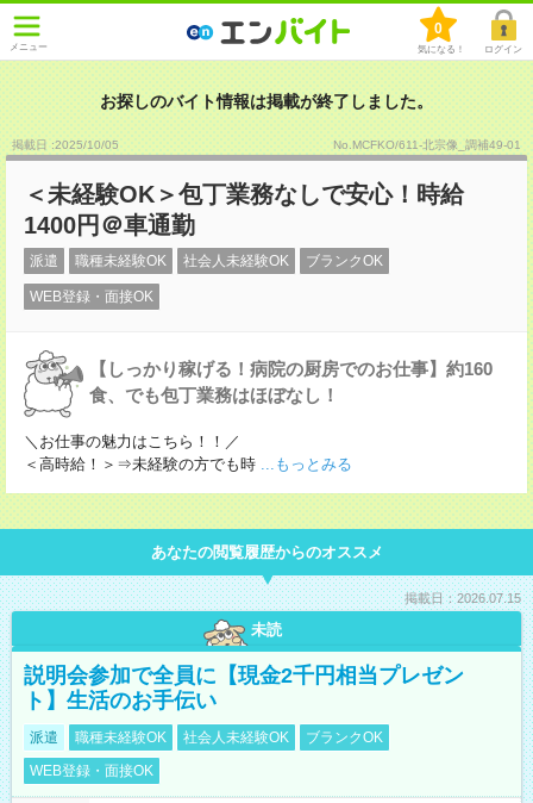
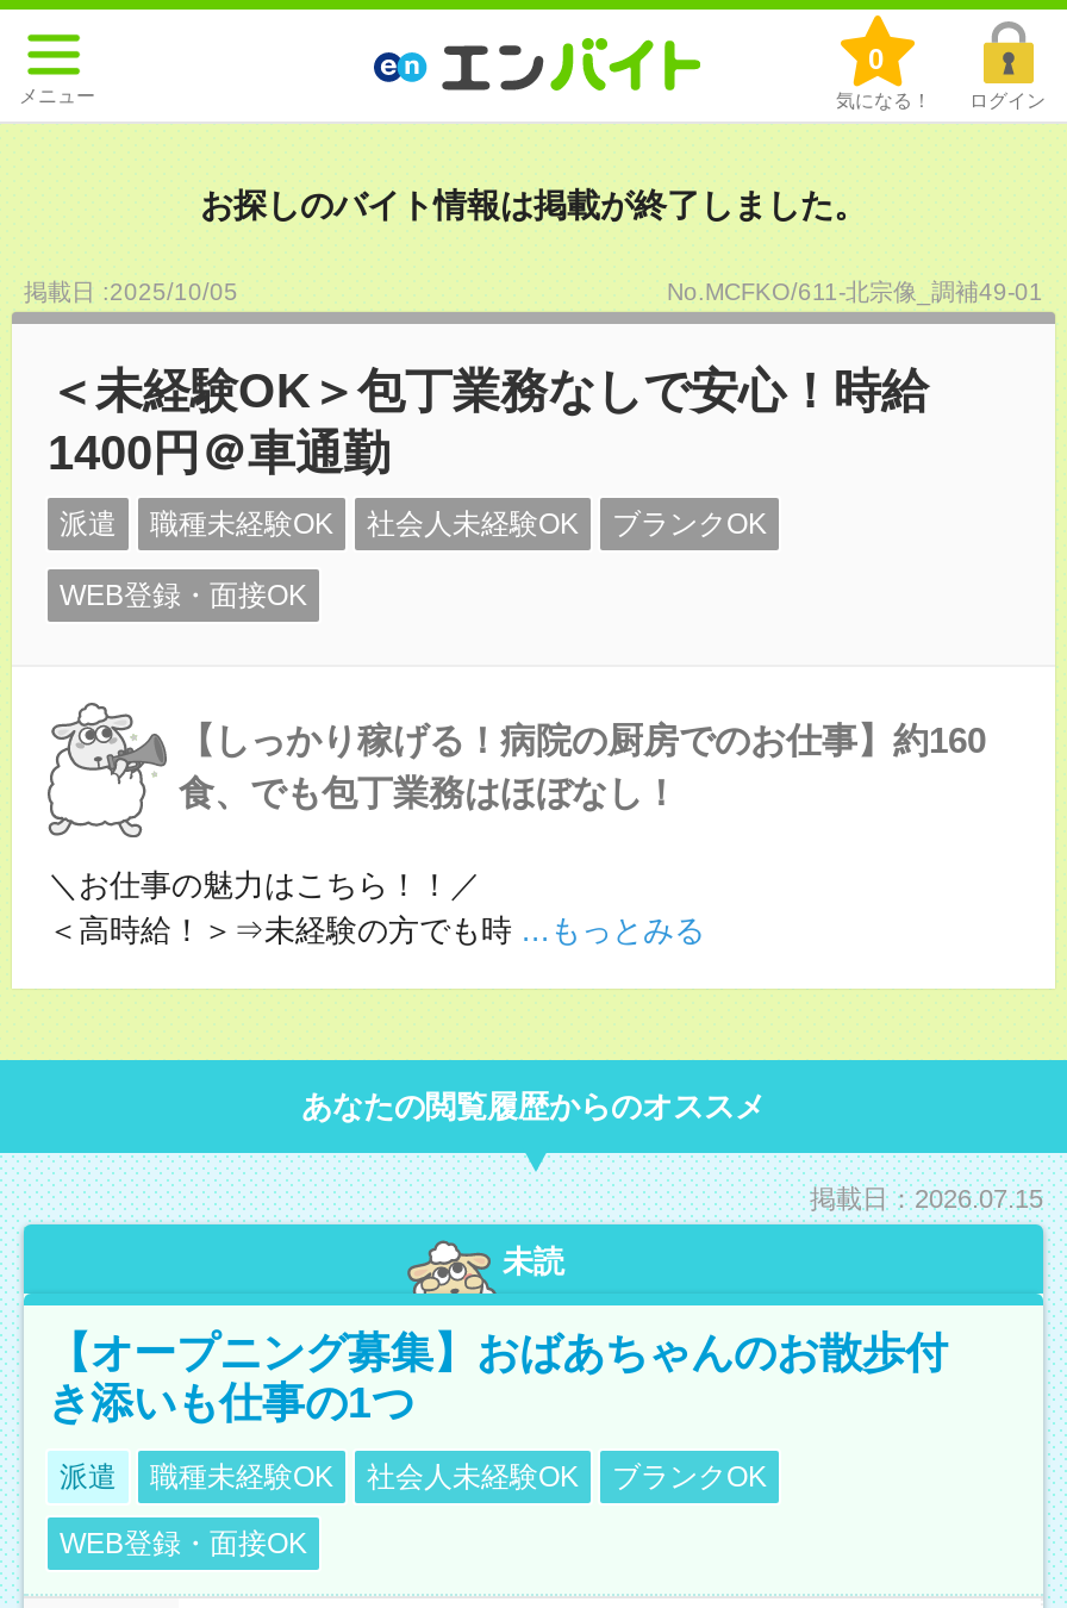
- 説明会参加で全員に【現金2千円相当プレゼン
- ト】生活のお手伝い
+ 【オープニング募集】おばあちゃんのお散歩付
+ き添いも仕事の1つ
